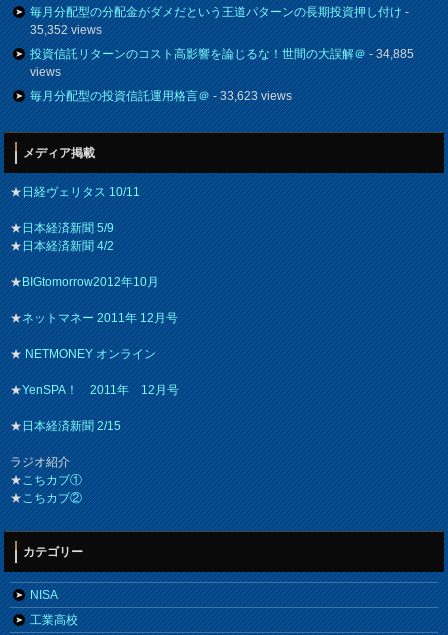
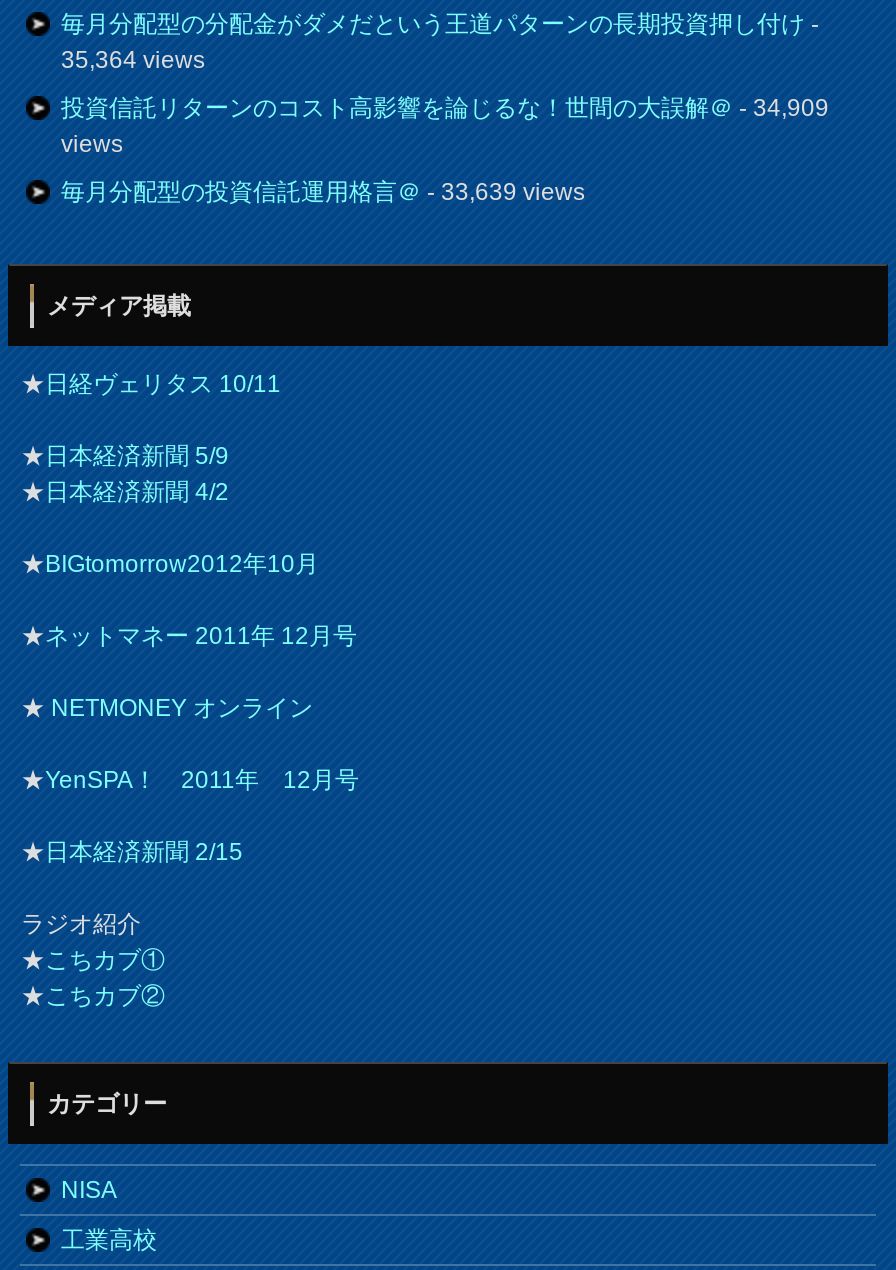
- 35,352 views
+ 35,364 views

- 投資信託リターンのコスト高影響を論じるな！世間の大誤解＠- 34,885
+ 投資信託リターンのコスト高影響を論じるな！世間の大誤解＠- 34,909

- 毎月分配型の投資信託運用格言＠- 33,623 views
+ 毎月分配型の投資信託運用格言＠- 33,639 views
